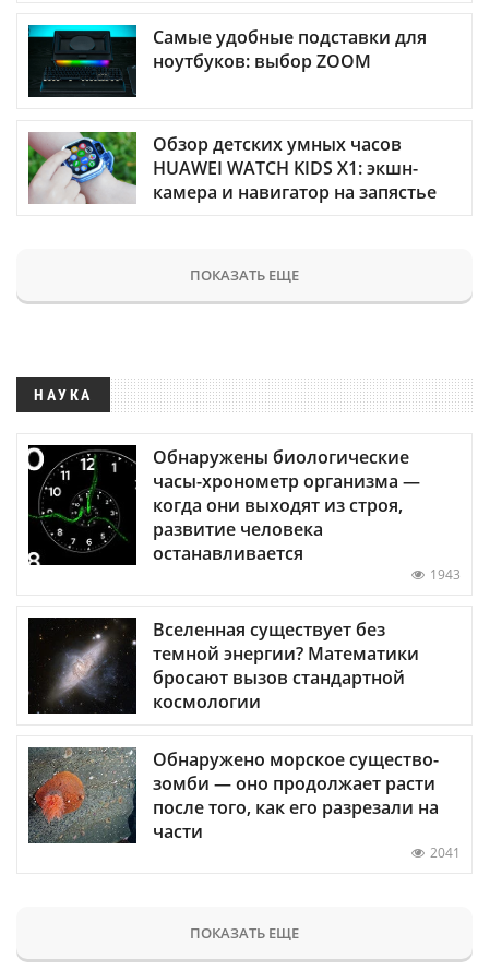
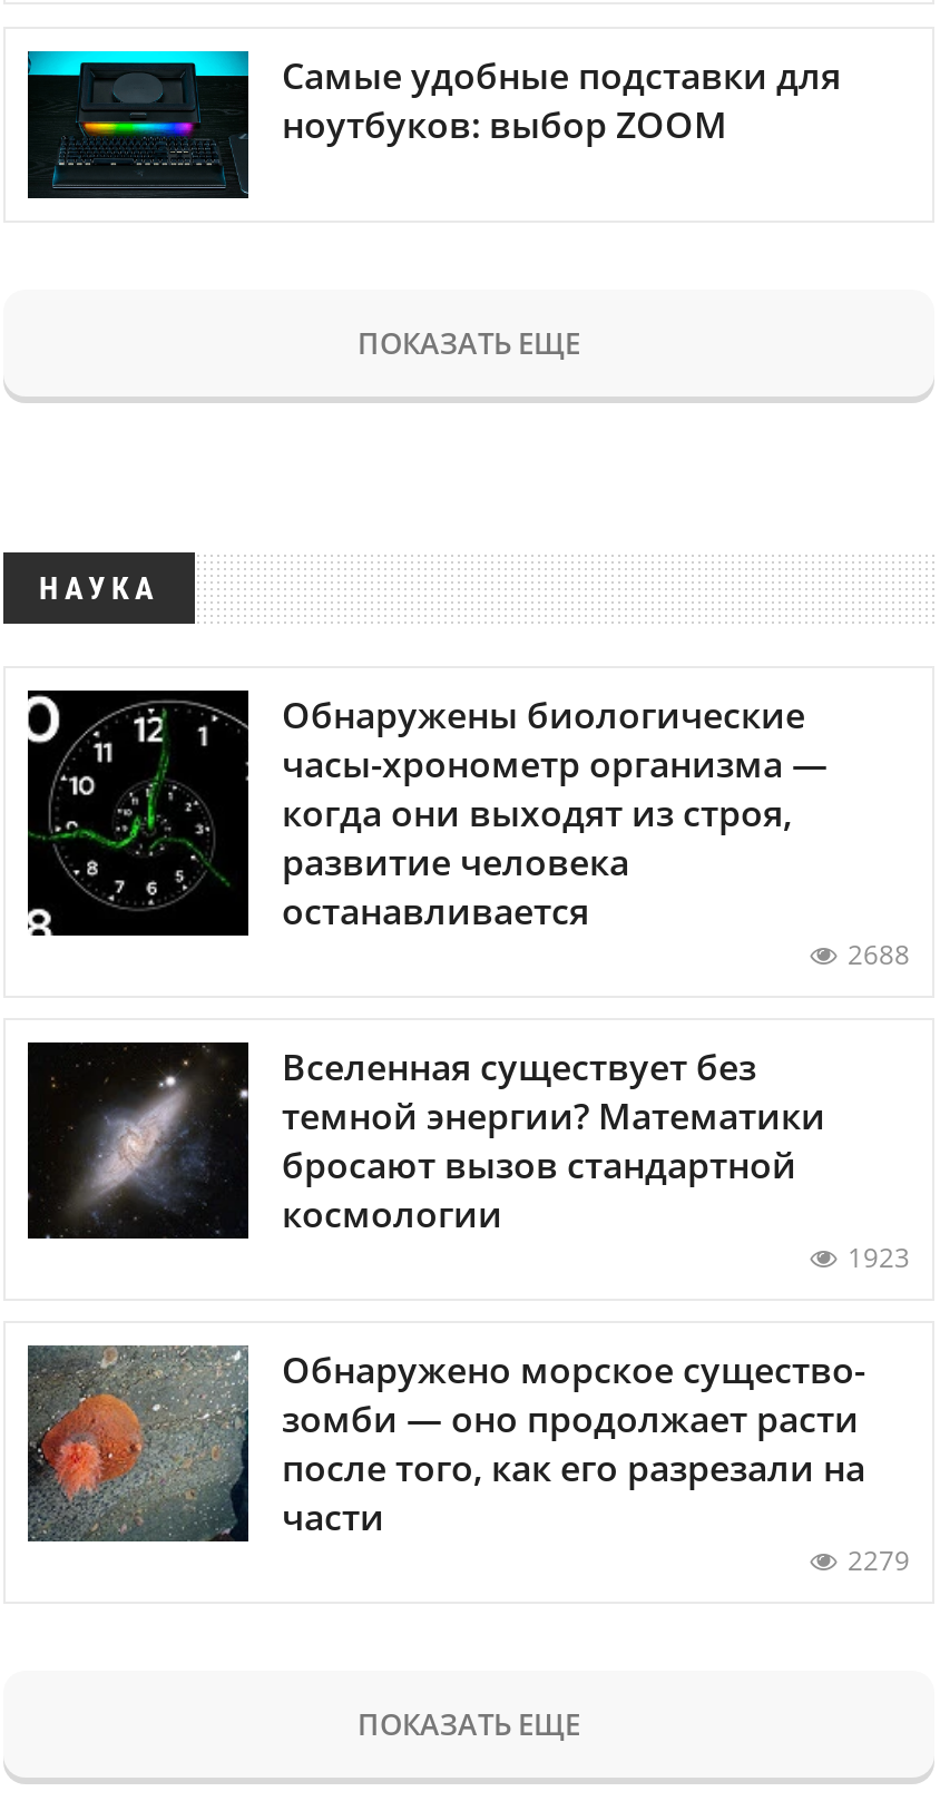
- [image]
- Обзор детских умных часов
- HUAWEI WATCH KIDS X1: экшн-
- камера и навигатор на запястье

moved up: [image] | ПОКАЗАТЬ ЕЩЕ | НАУКА | Обнаружены биологические | часы-хронометр организма — | когда они выходят из строя, | развитие человека | останавливается

- 1943
+ 2688

moved up: [image] | Вселенная существует без | темной энергии? Математики | бросают вызов стандартной | космологии

+ 1923

- 2041
+ 2279
